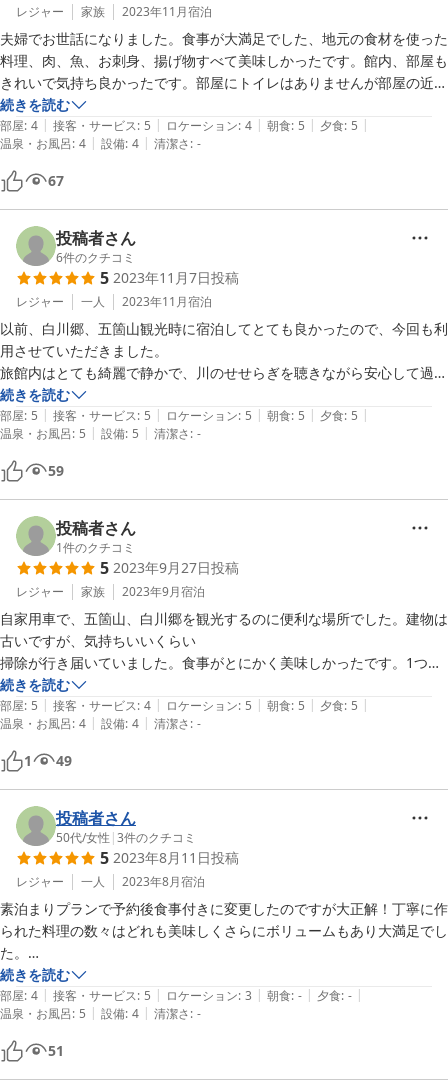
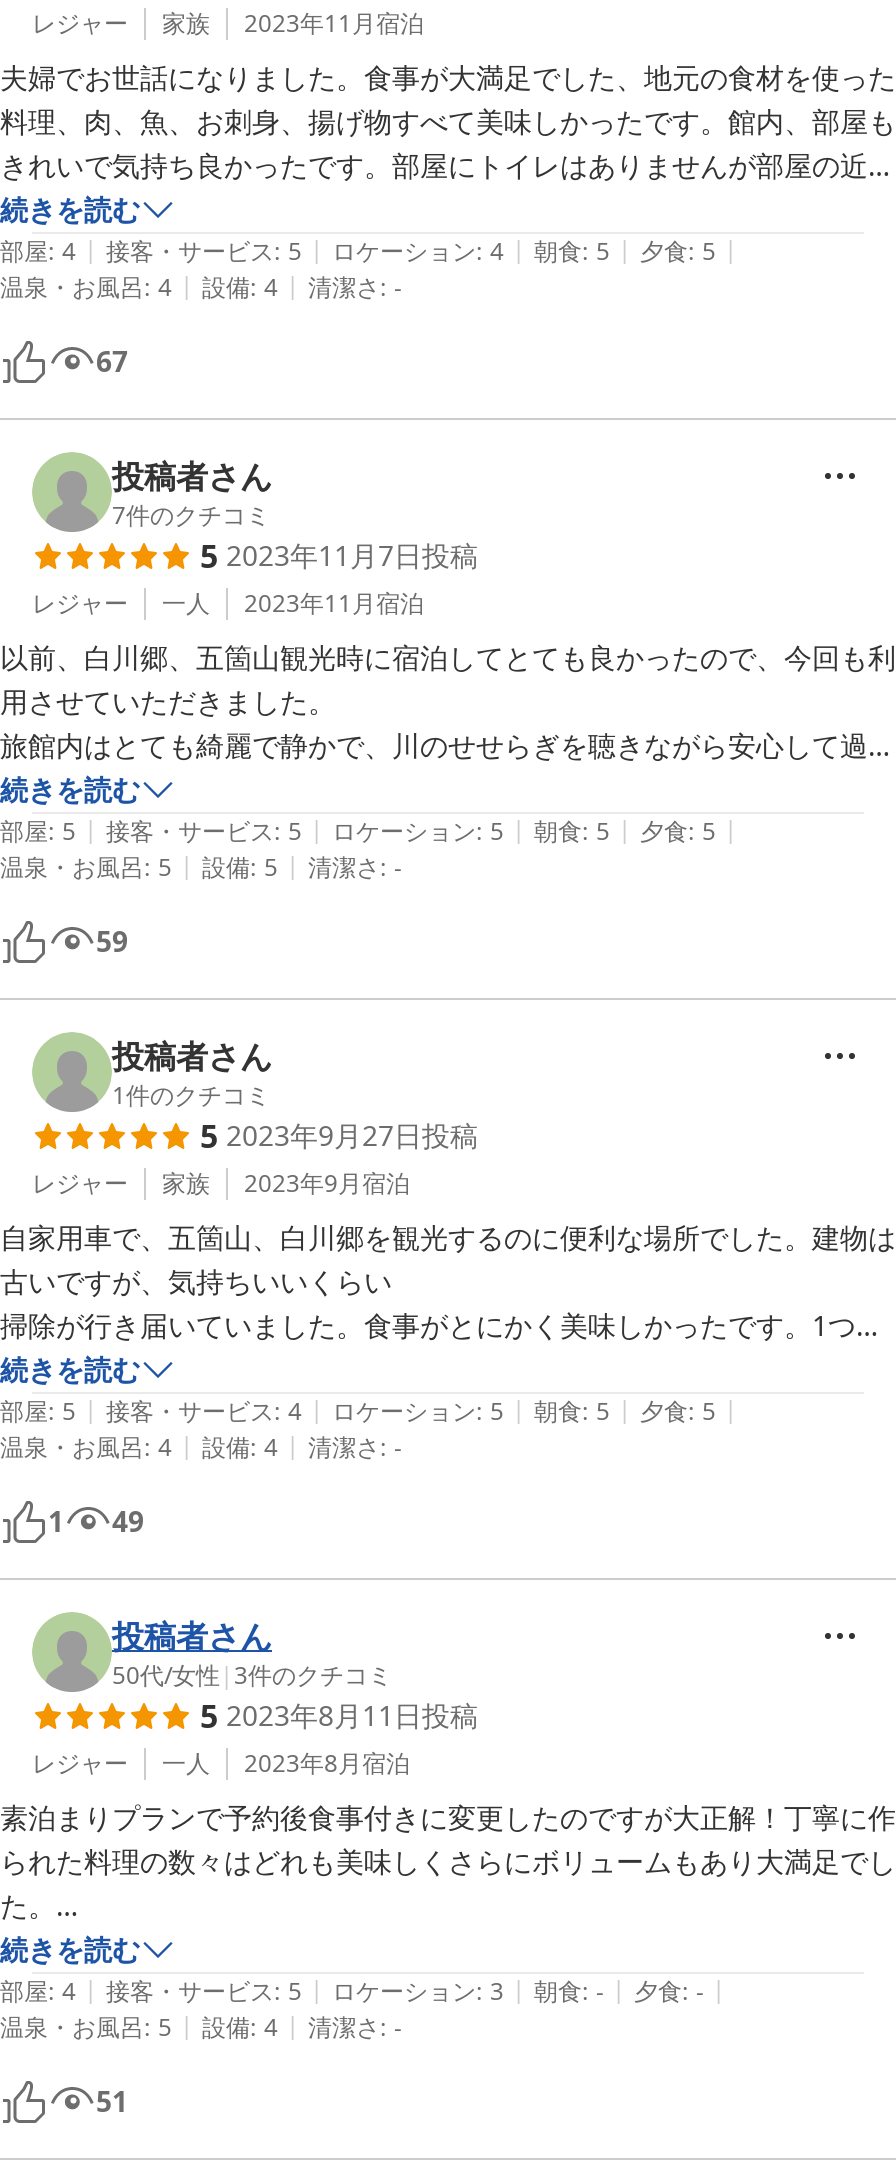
- 6件のクチコミ
+ 7件のクチコミ
